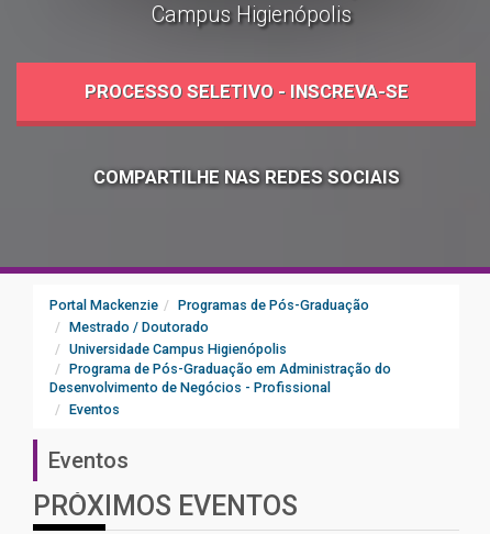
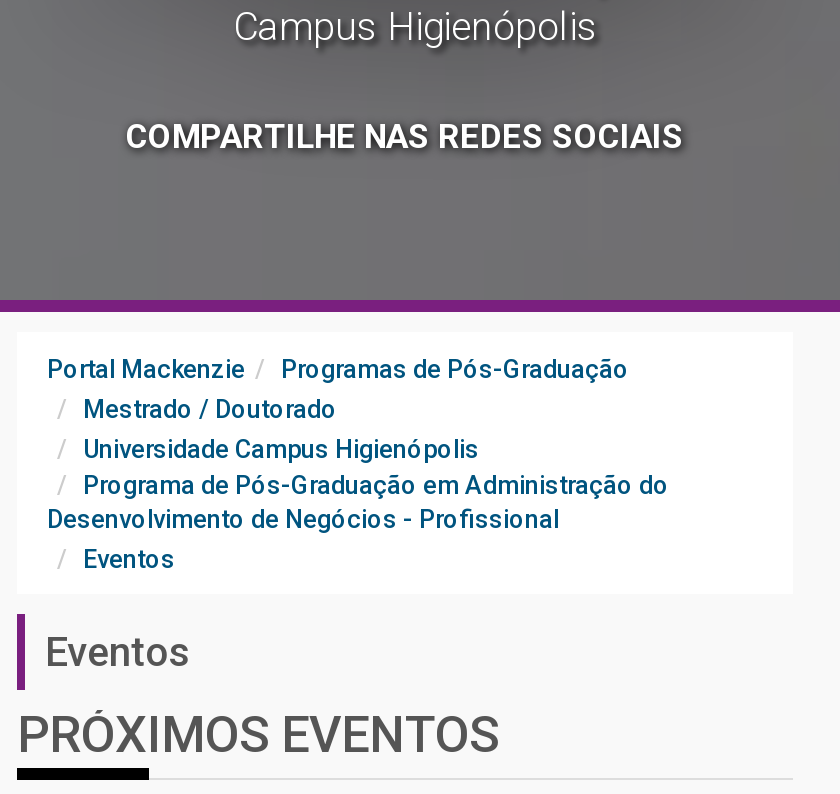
- PROCESSO SELETIVO - INSCREVA-SE
